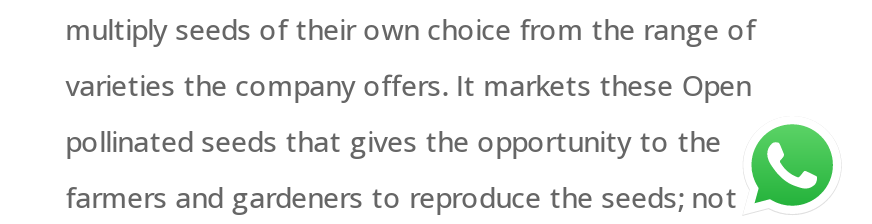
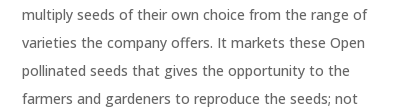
- [image]
